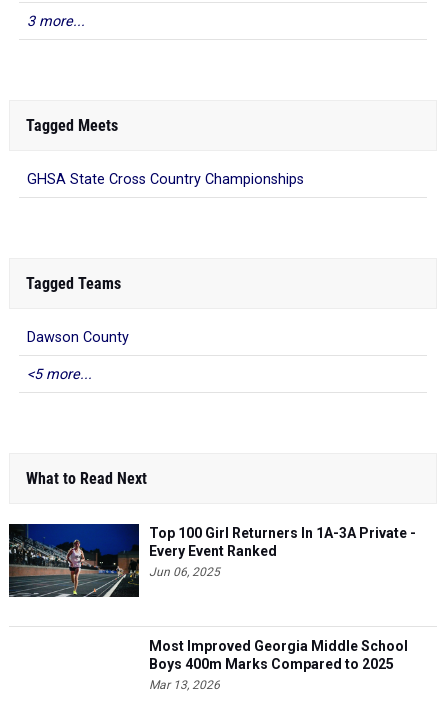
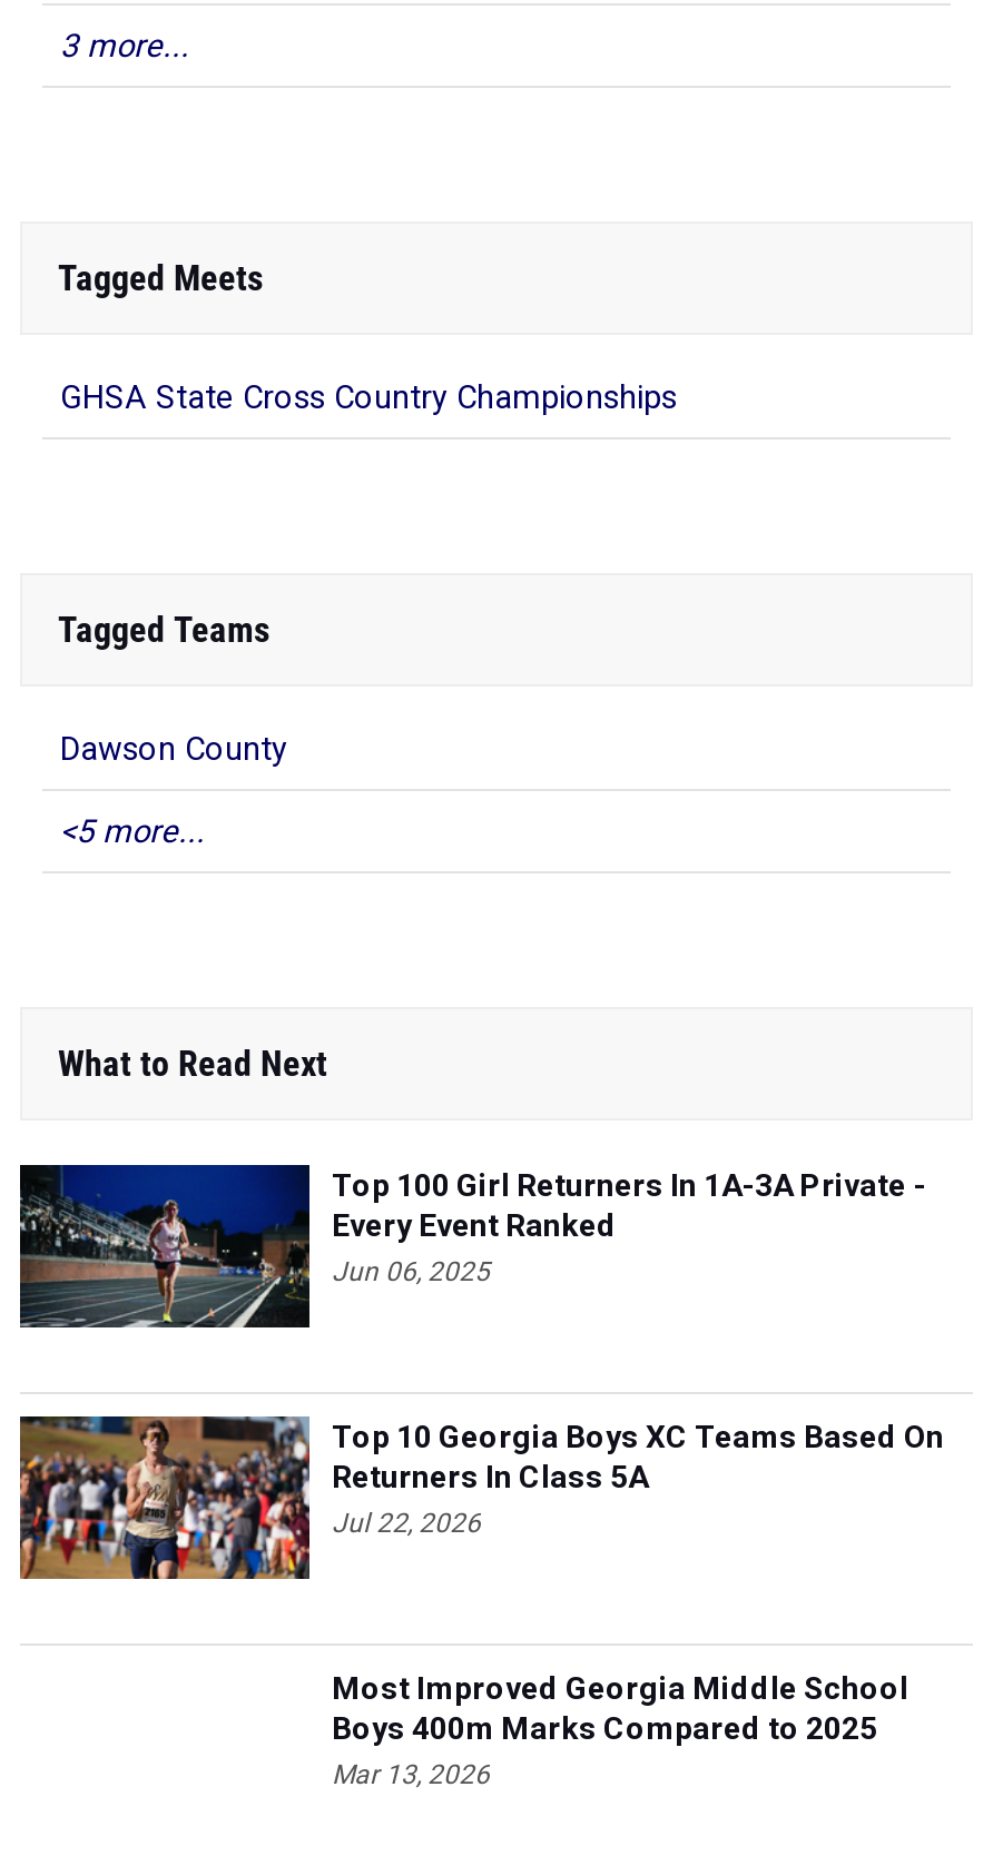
+ [image]
+ Top 10 Georgia Boys XC Teams Based On
+ Returners In Class 5A
+ Jul 22, 2026
